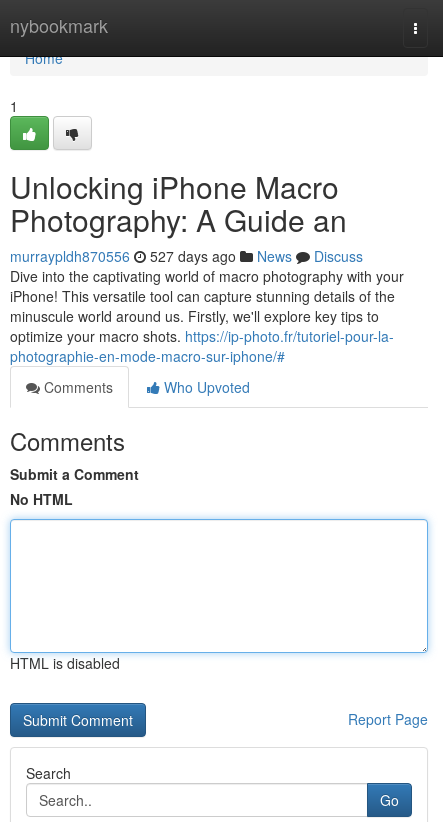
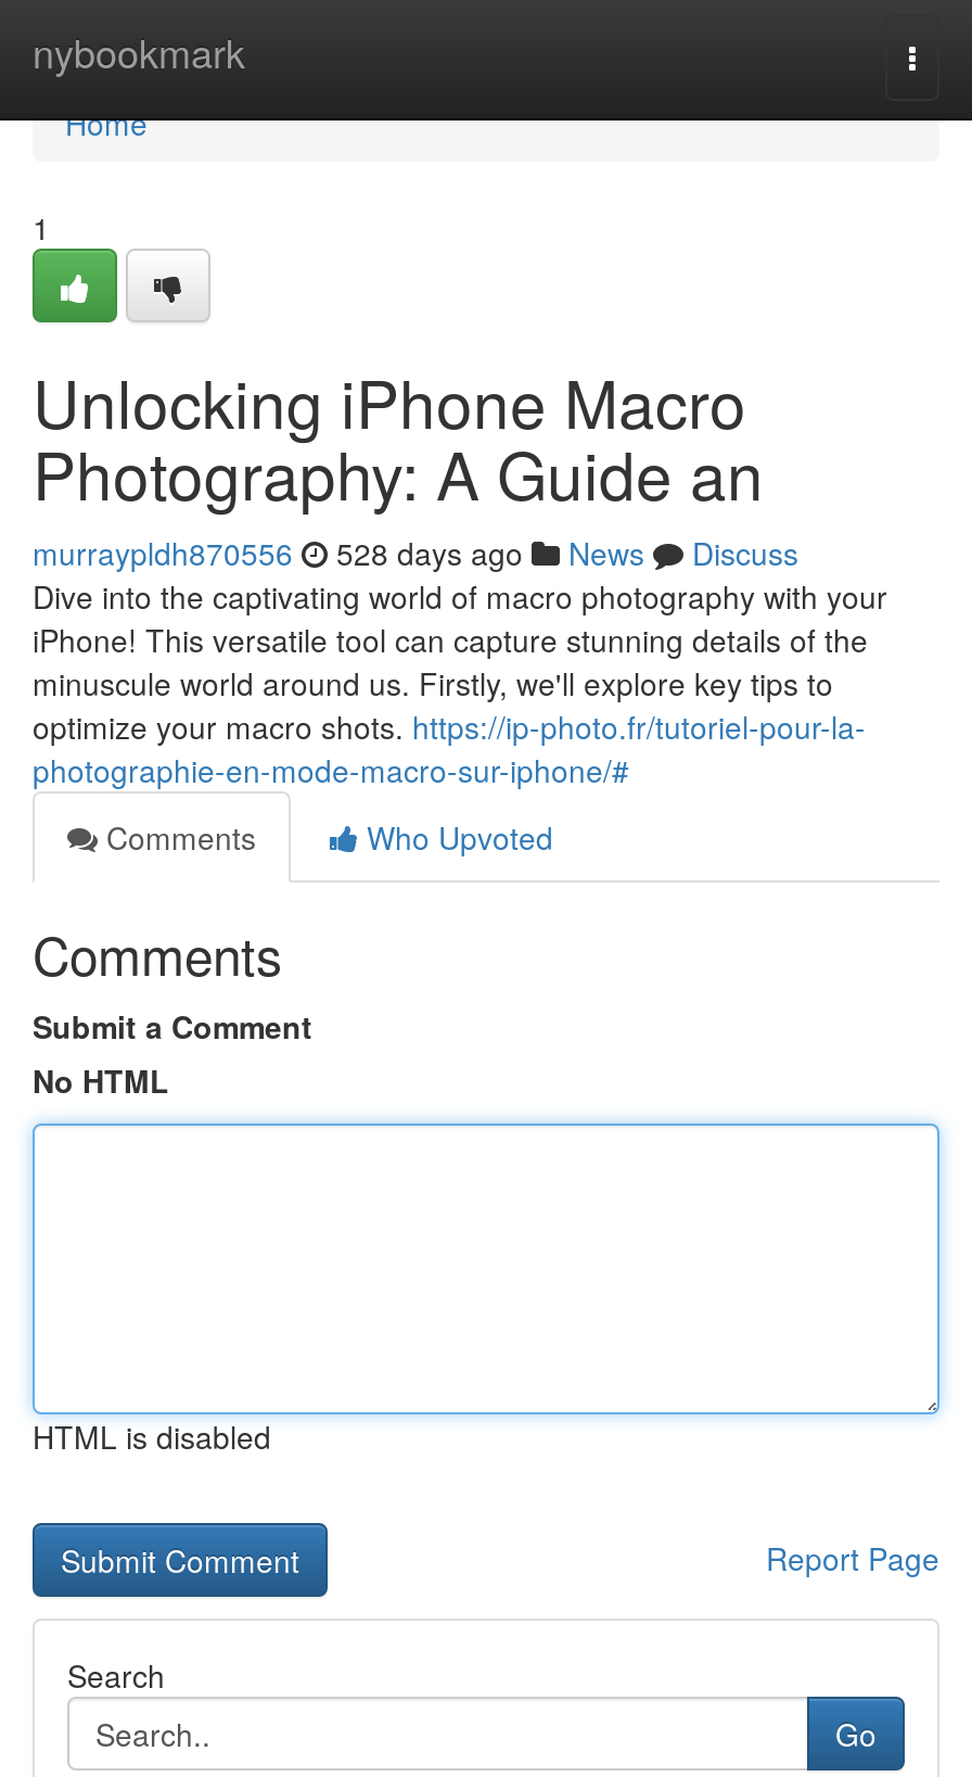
- murraypldh870556 527 days ago News Discuss
+ murraypldh870556 528 days ago News Discuss
